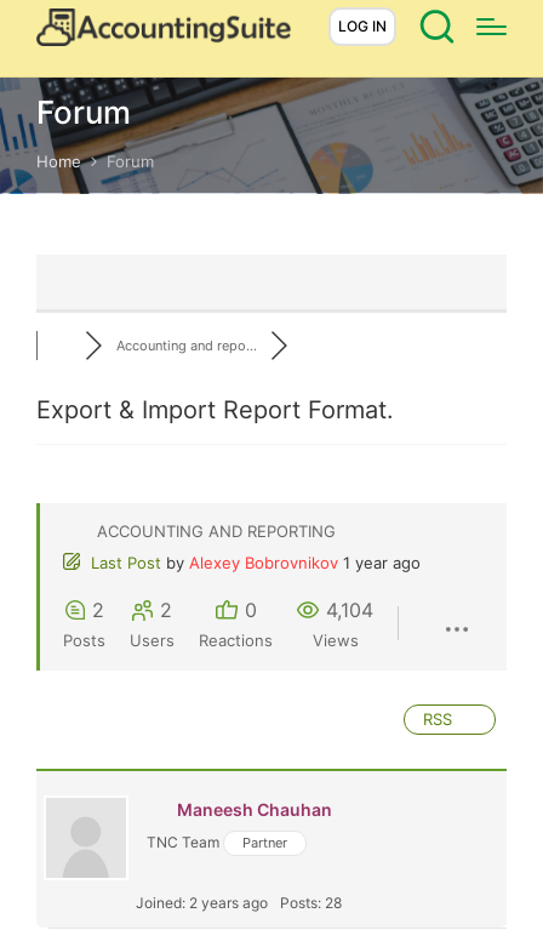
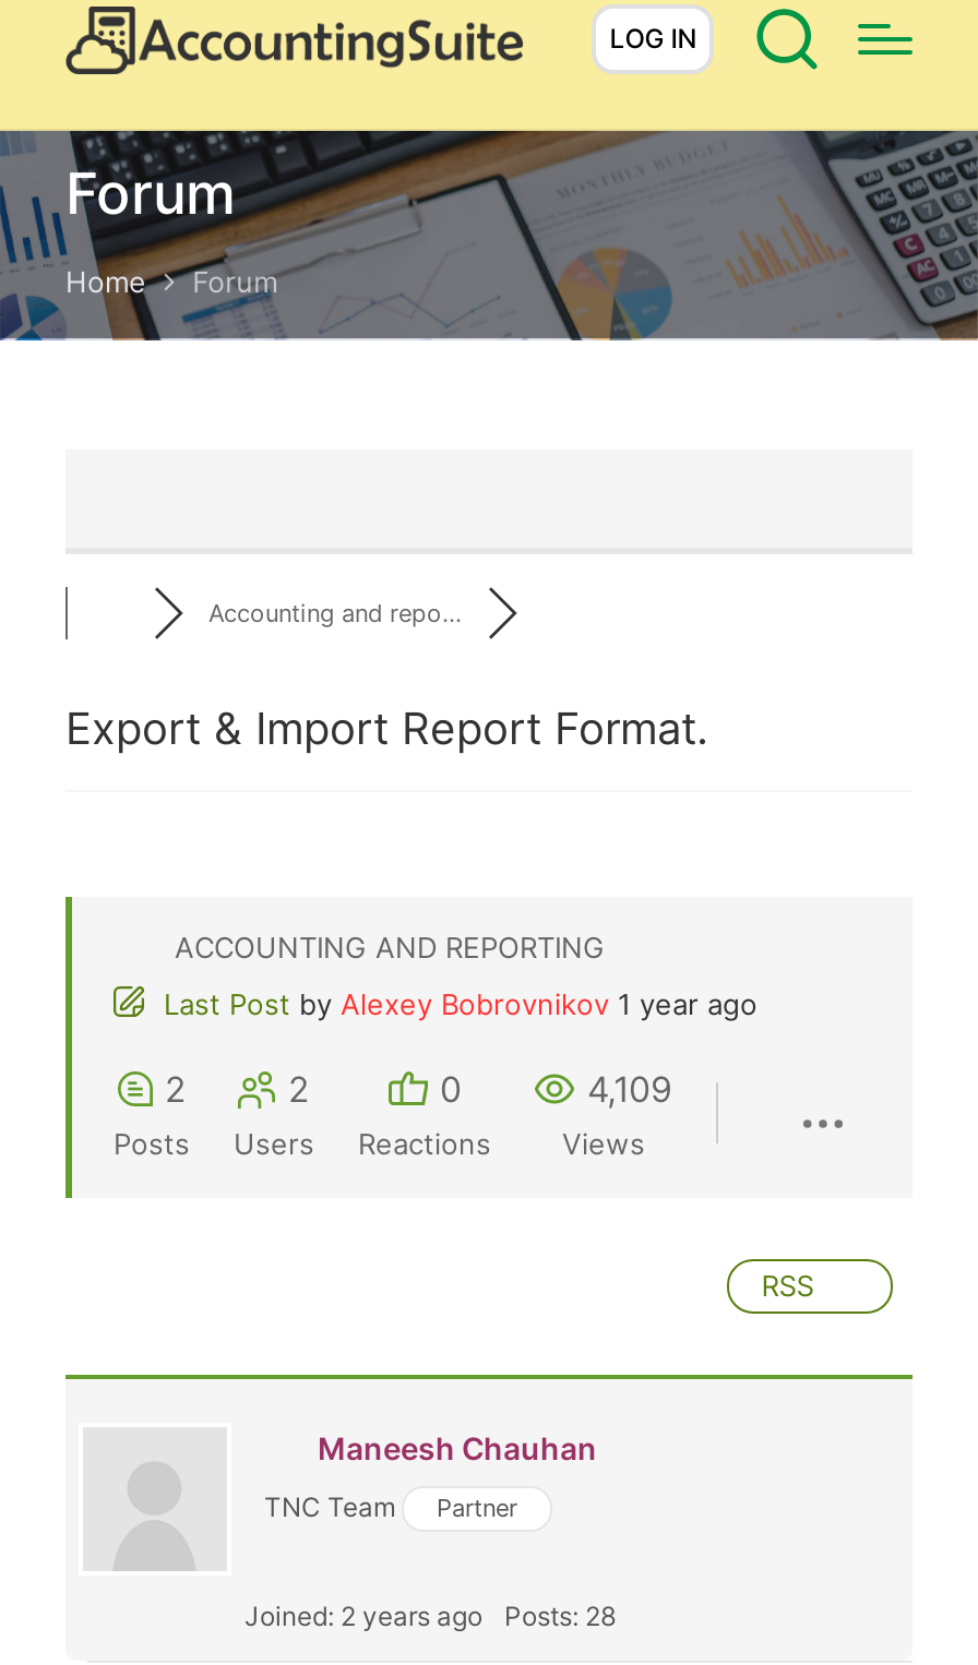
- 4,104
+ 4,109
